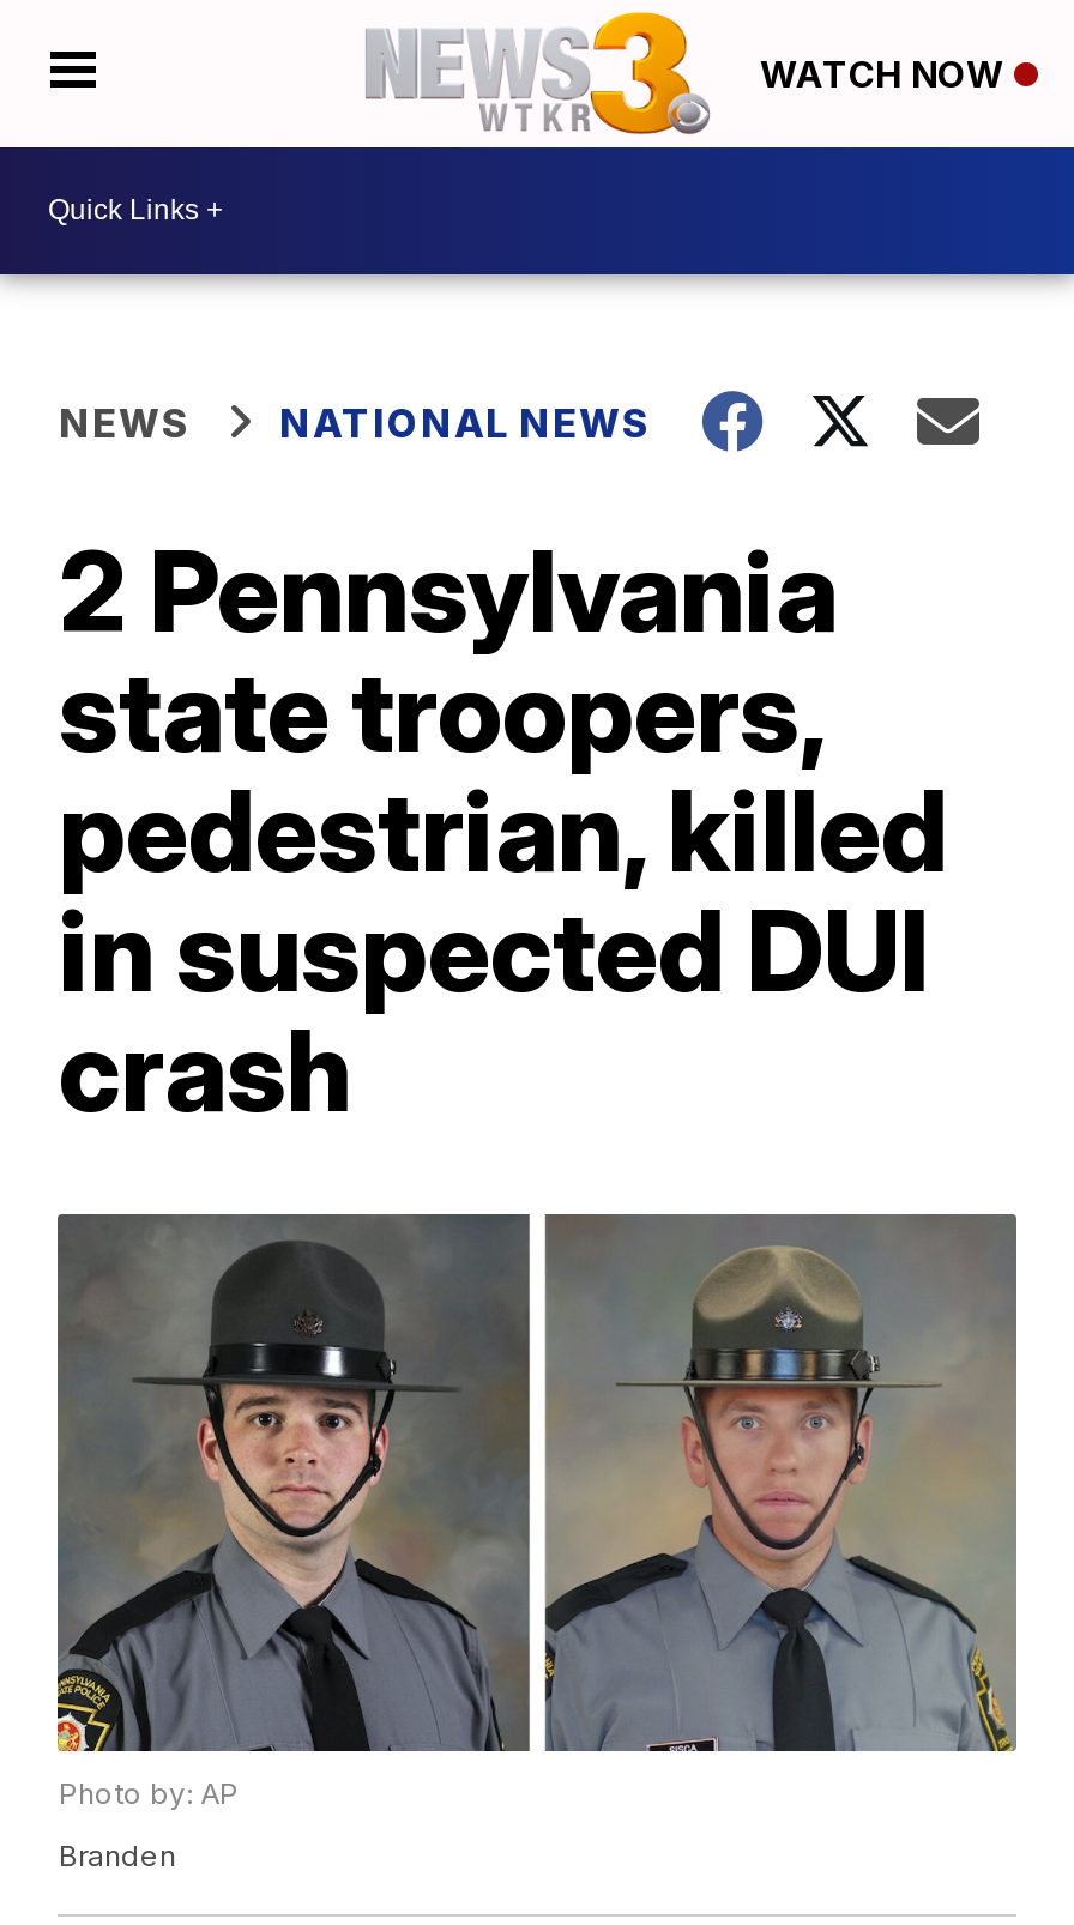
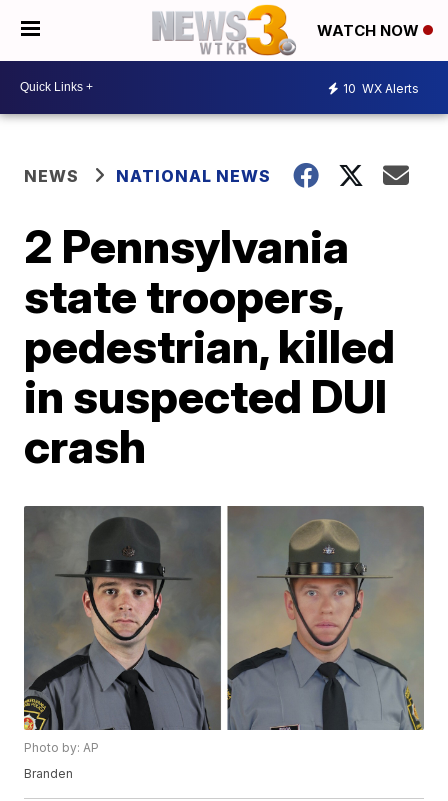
+ 10 WX Alerts
